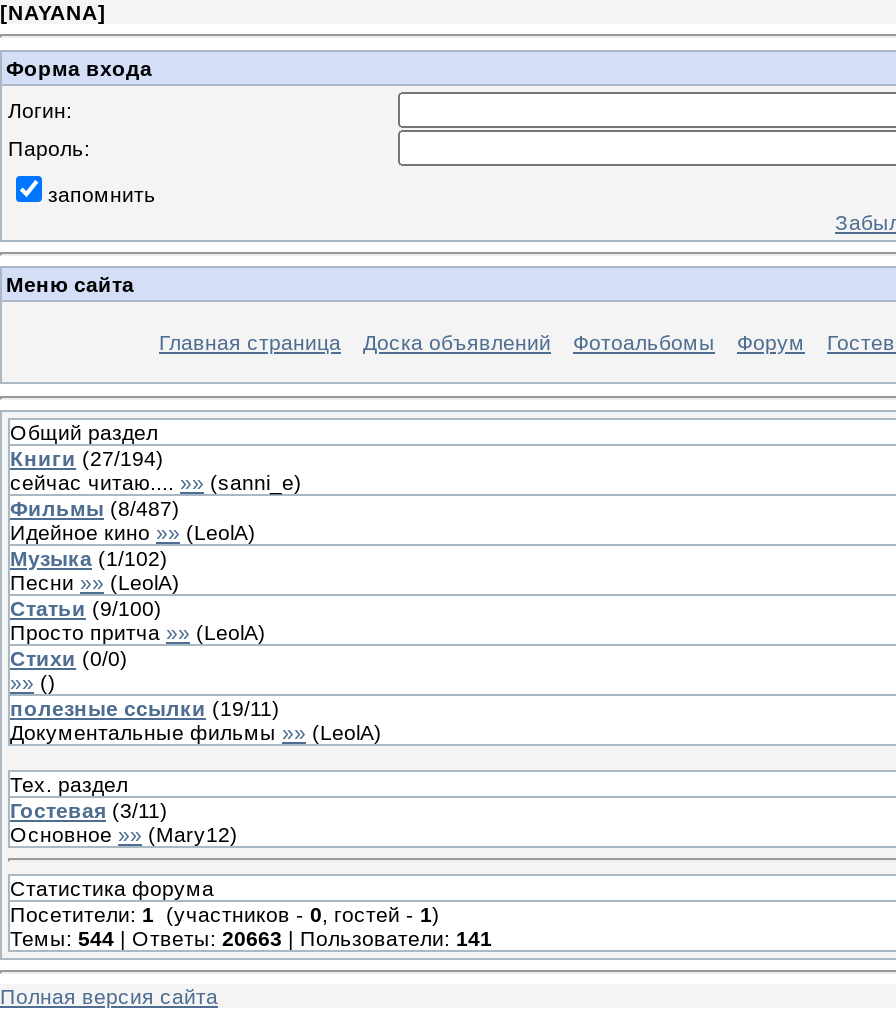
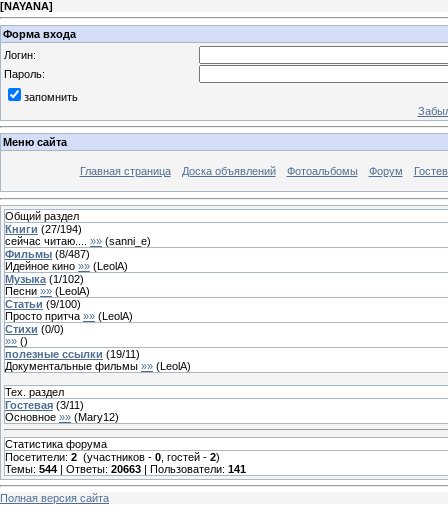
- Посетители: 1 (участников - 0, гостей - 1)
+ Посетители: 2 (участников - 0, гостей - 2)
